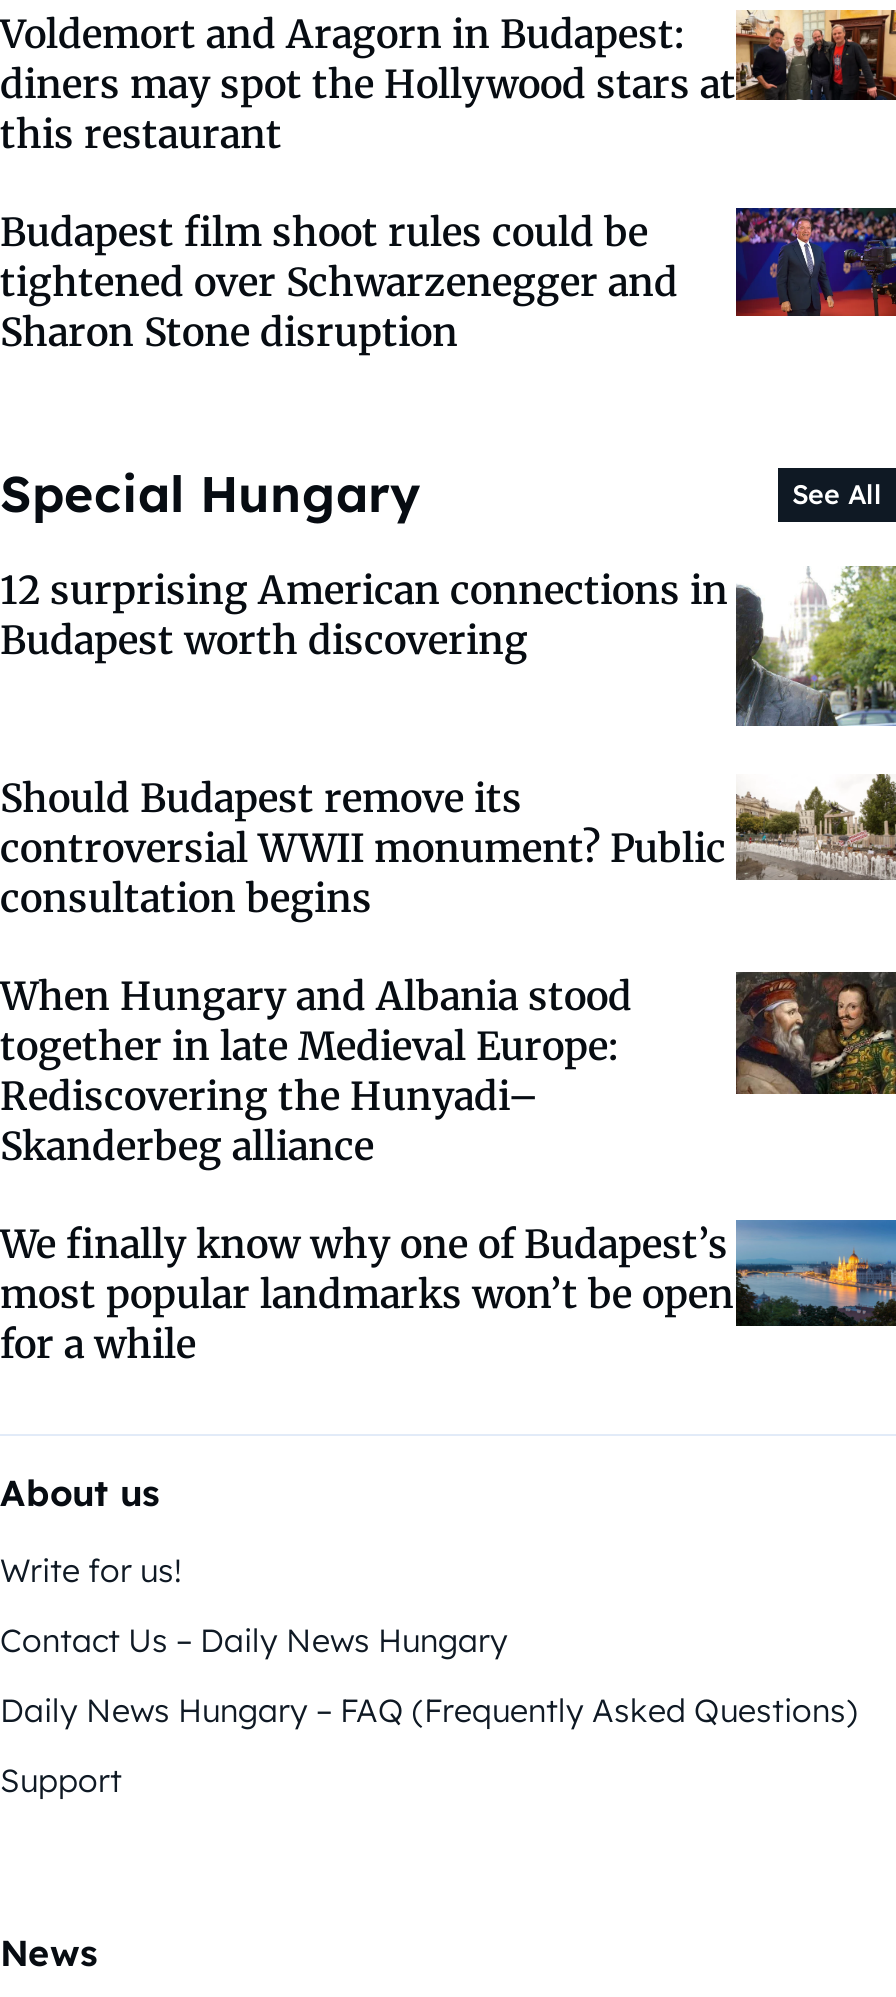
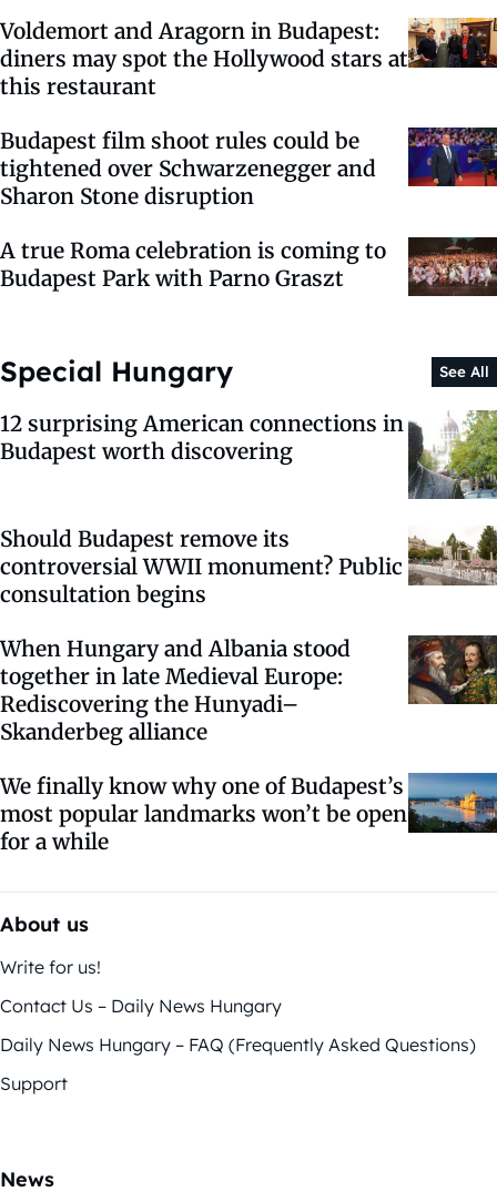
+ [image]
+ A true Roma celebration is coming to
+ Budapest Park with Parno Graszt
